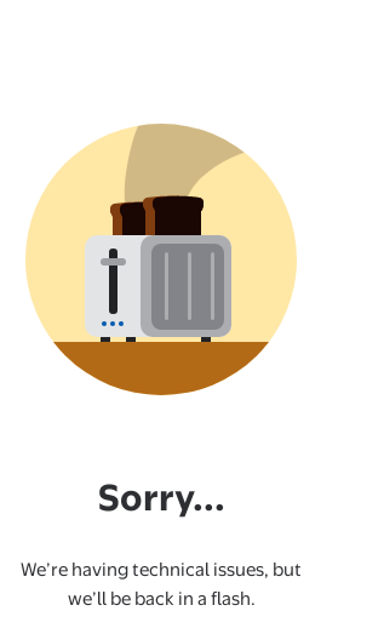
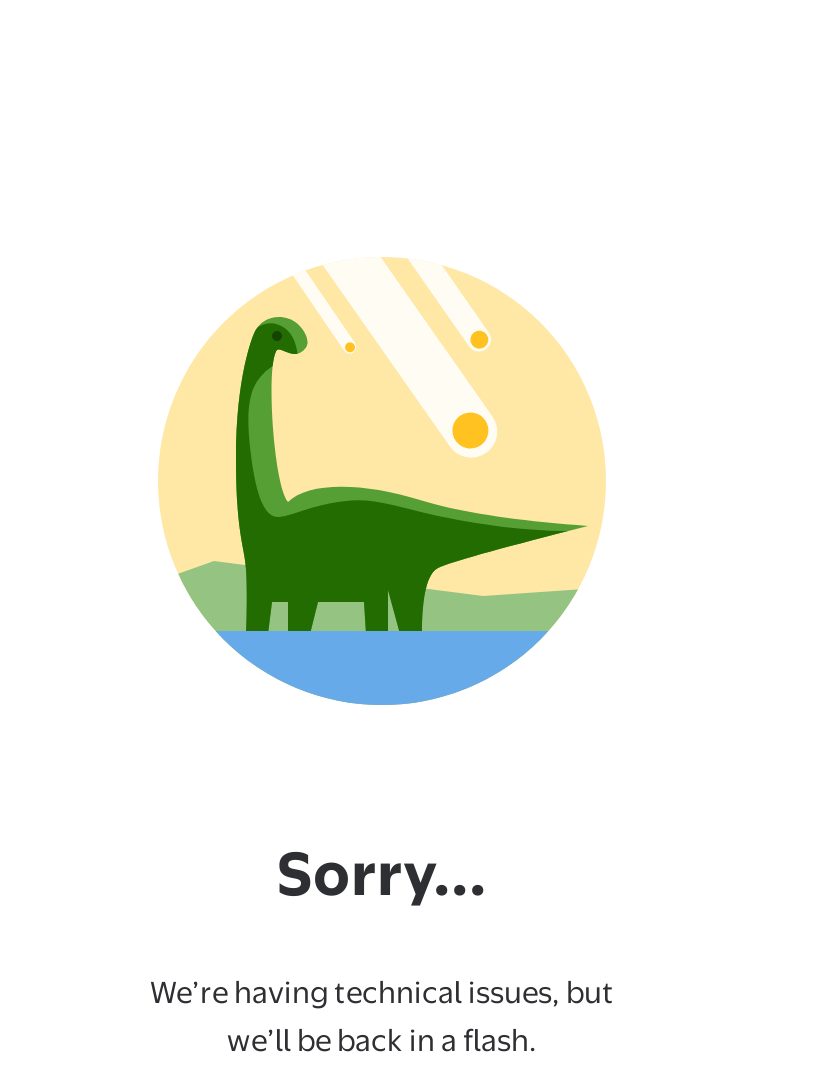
- [image]
+ [image]
